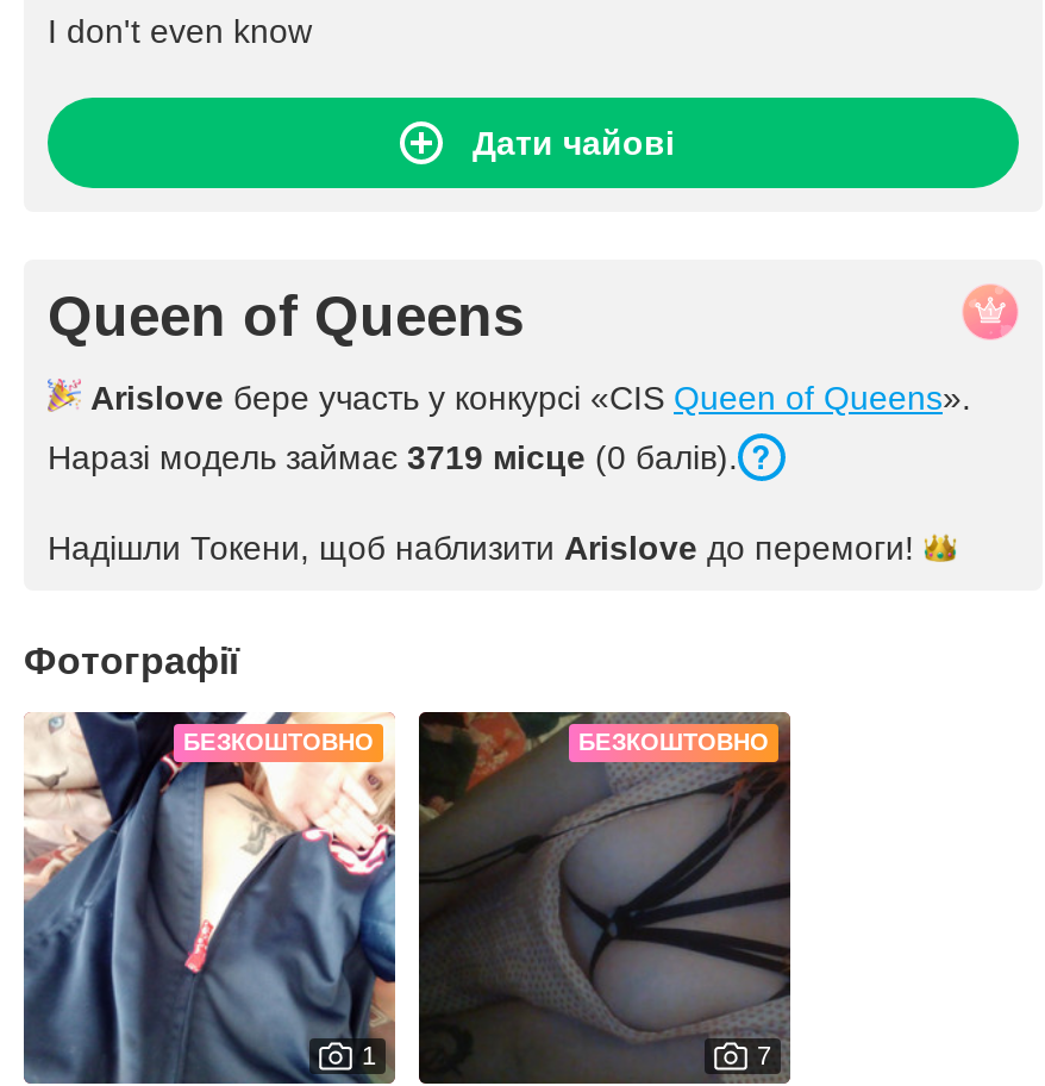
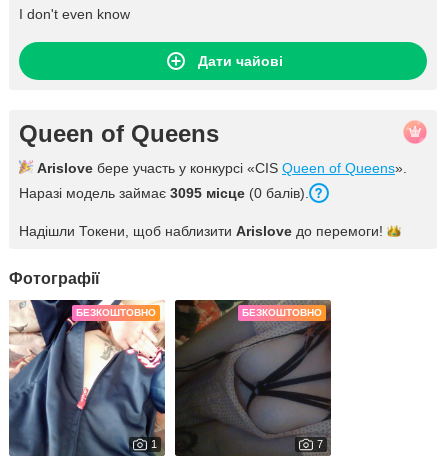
- Наразі модель займає 3719 місце (0 балів).
+ Наразі модель займає 3095 місце (0 балів).
